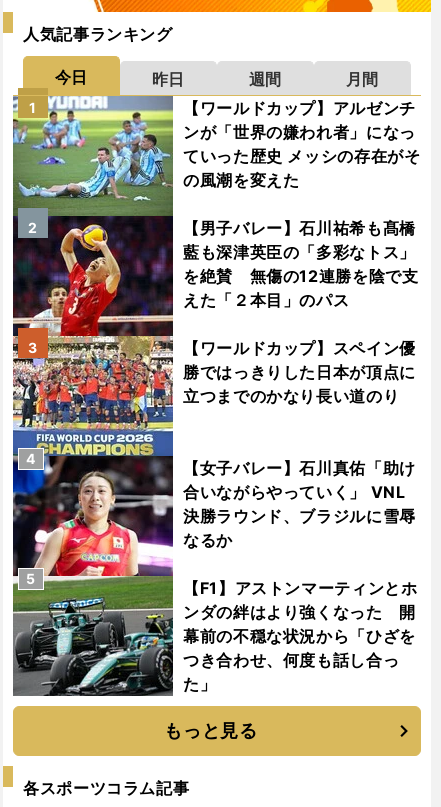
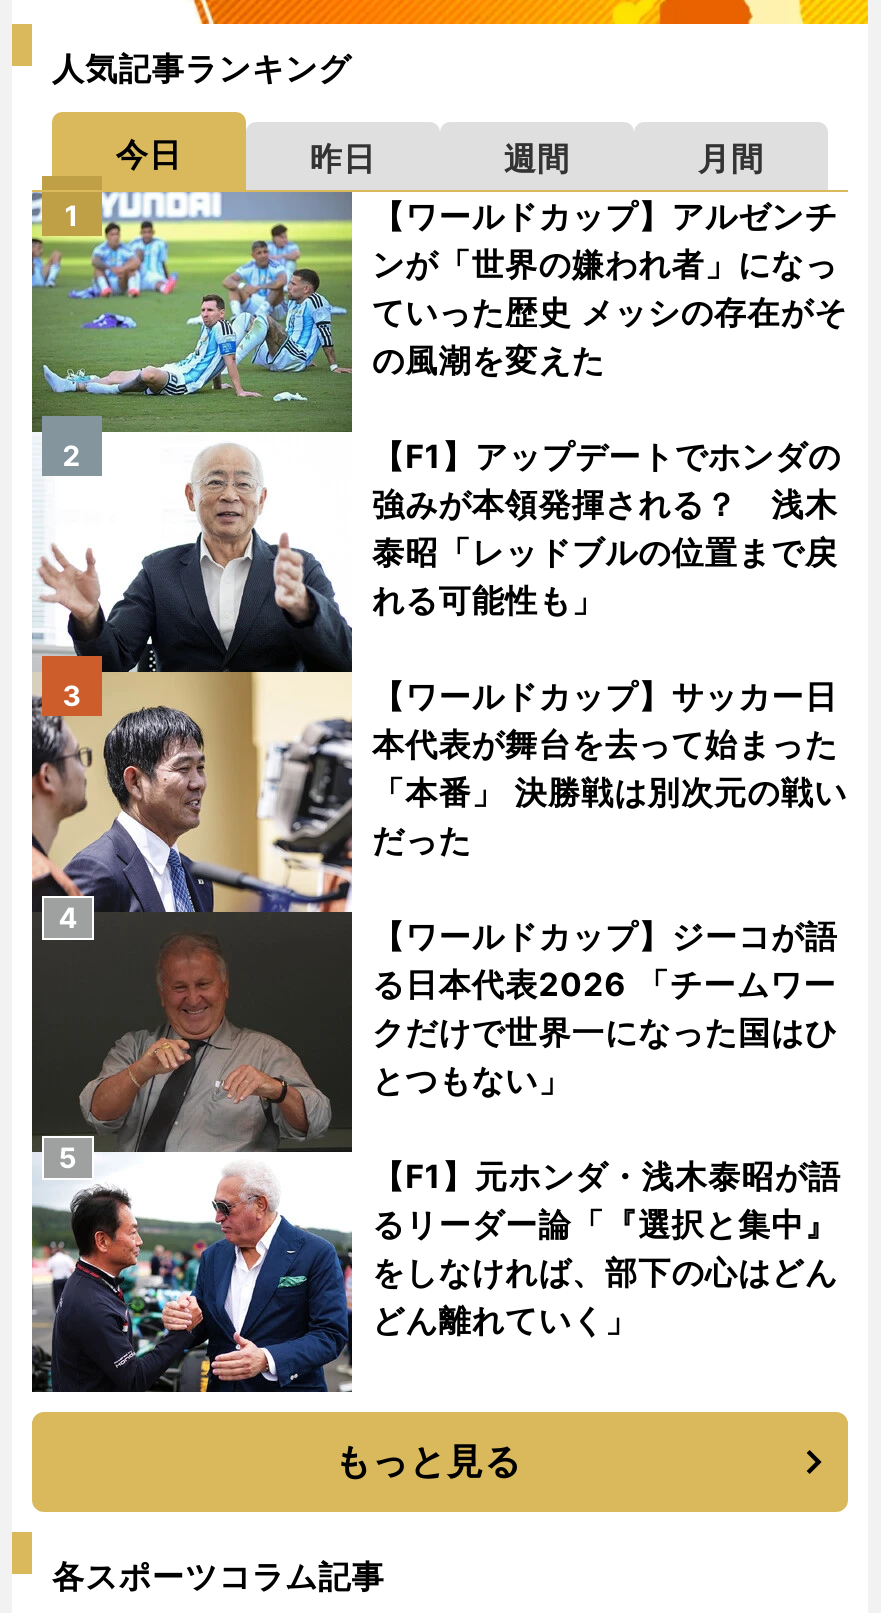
- [image]
- 【男子バレー】石川祐希も髙橋
- 藍も深津英臣の「多彩なトス」
- を絶賛 無傷の12連勝を陰で支
- えた「２本目」のパス
+ [image]
+ 【F1】アップデートでホンダの
+ 強みが本領発揮される？ 浅木
+ 泰昭「レッドブルの位置まで戻
+ れる可能性も」

- 【ワールドカップ】スペイン優
- 勝ではっきりした日本が頂点に
- 立つまでのかなり長い道のり
+ 【ワールドカップ】サッカー日
+ 本代表が舞台を去って始まった
+ 「本番」 決勝戦は別次元の戦い
+ だった

- 【女子バレー】石川真佑「助け
- 合いながらやっていく」 VNL
- 決勝ラウンド、ブラジルに雪辱
- なるか
+ 【ワールドカップ】ジーコが語
+ る日本代表2026 「チームワー
+ クだけで世界一になった国はひ
+ とつもない」

- 【F1】アストンマーティンとホ
- ンダの絆はより強くなった 開
- 幕前の不穏な状況から「ひざを
- つき合わせ、何度も話し合っ
- た」
+ 【F1】元ホンダ・浅木泰昭が語
+ るリーダー論「『選択と集中』
+ をしなければ、部下の心はどん
+ どん離れていく」
